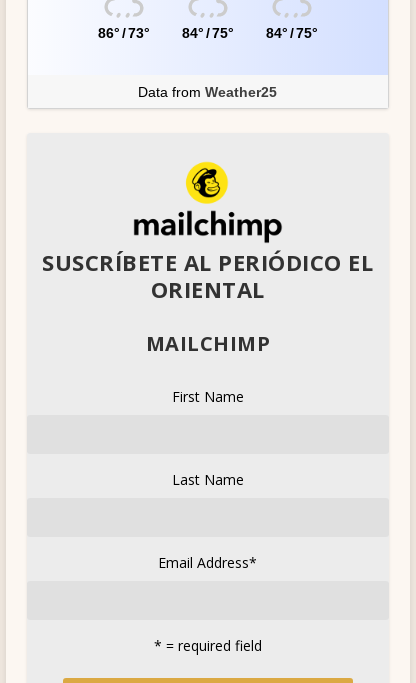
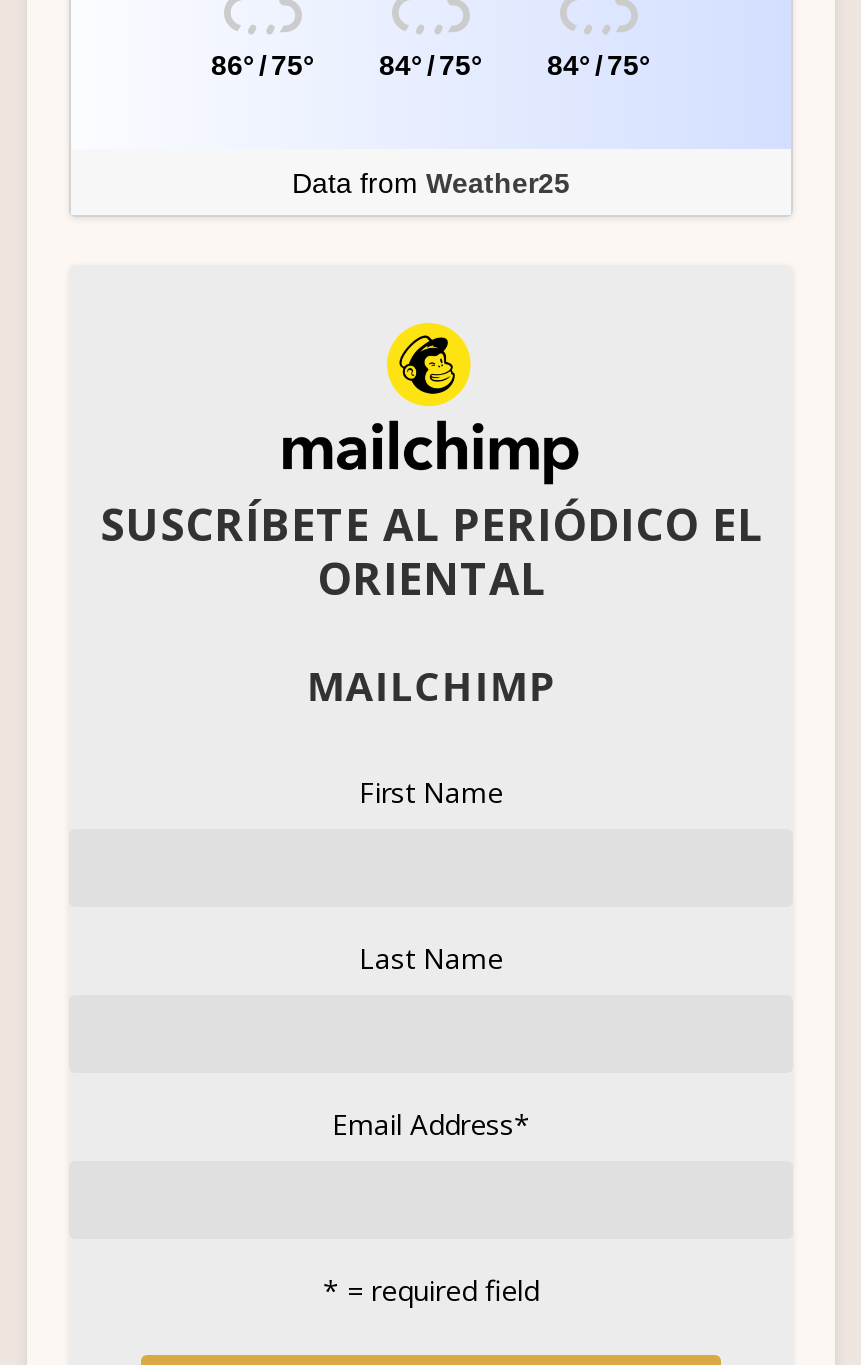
- 86° / 73°
+ 86° / 75°
